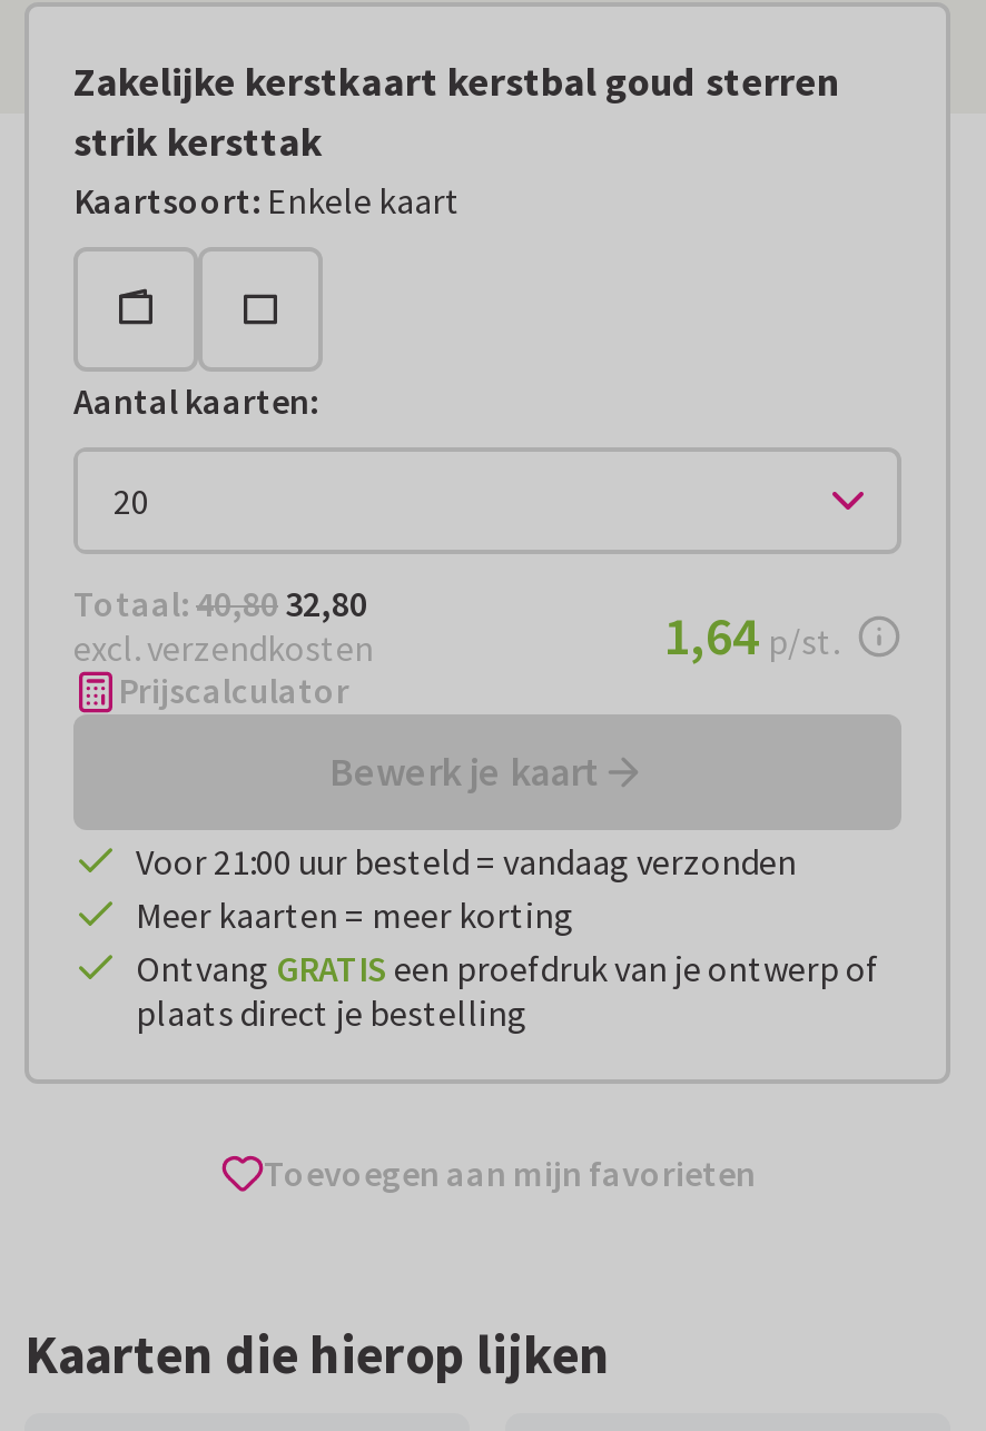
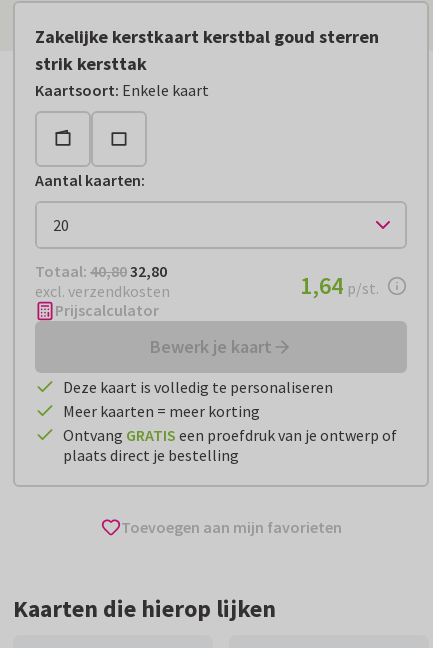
- Voor 21:00 uur besteld = vandaag verzonden
+ Deze kaart is volledig te personaliseren
